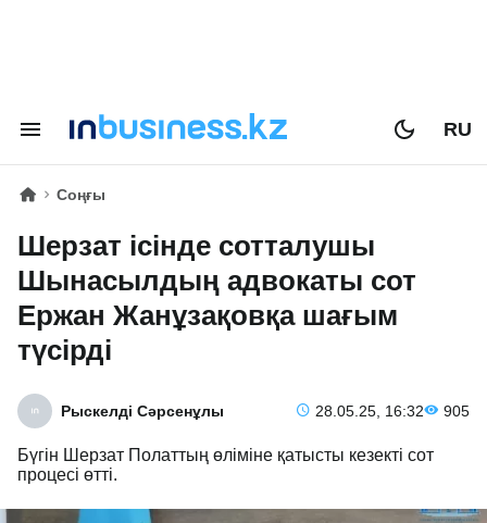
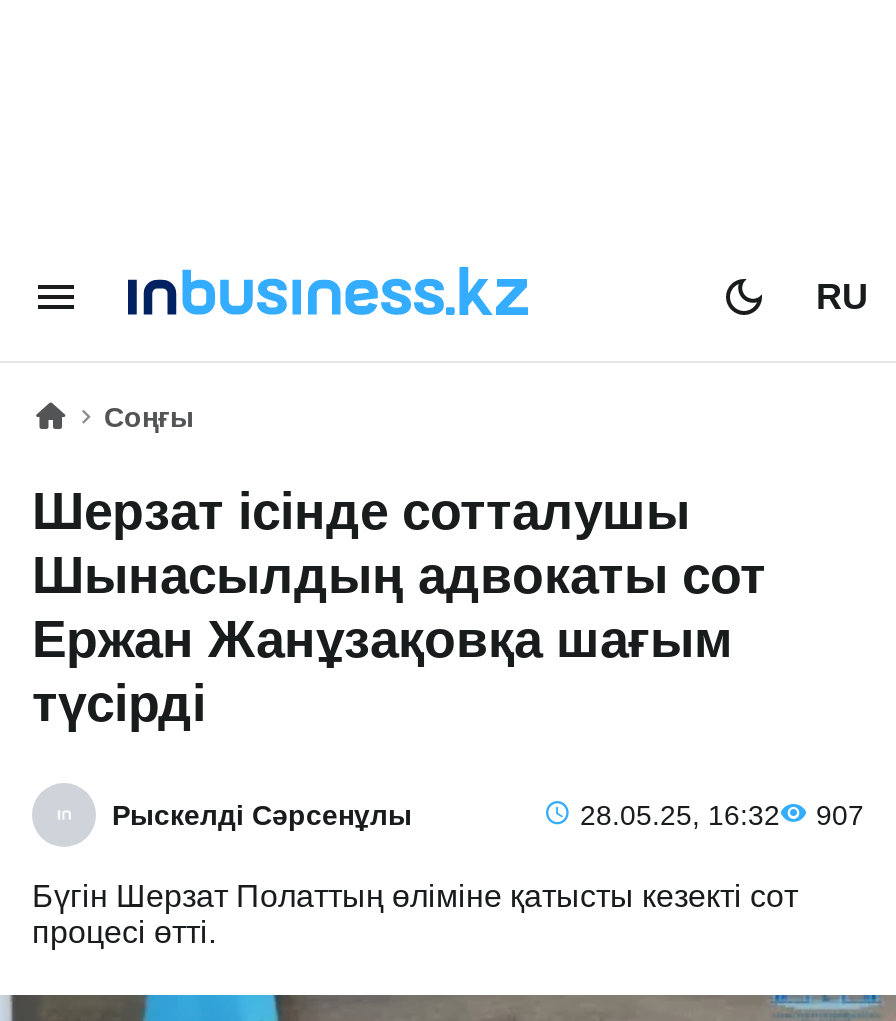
- 28.05.25, 16:32 905
+ 28.05.25, 16:32 907
